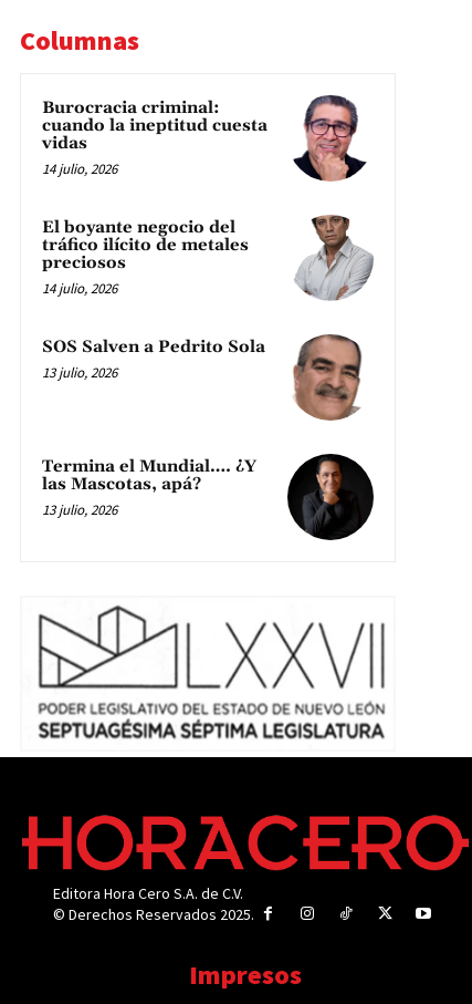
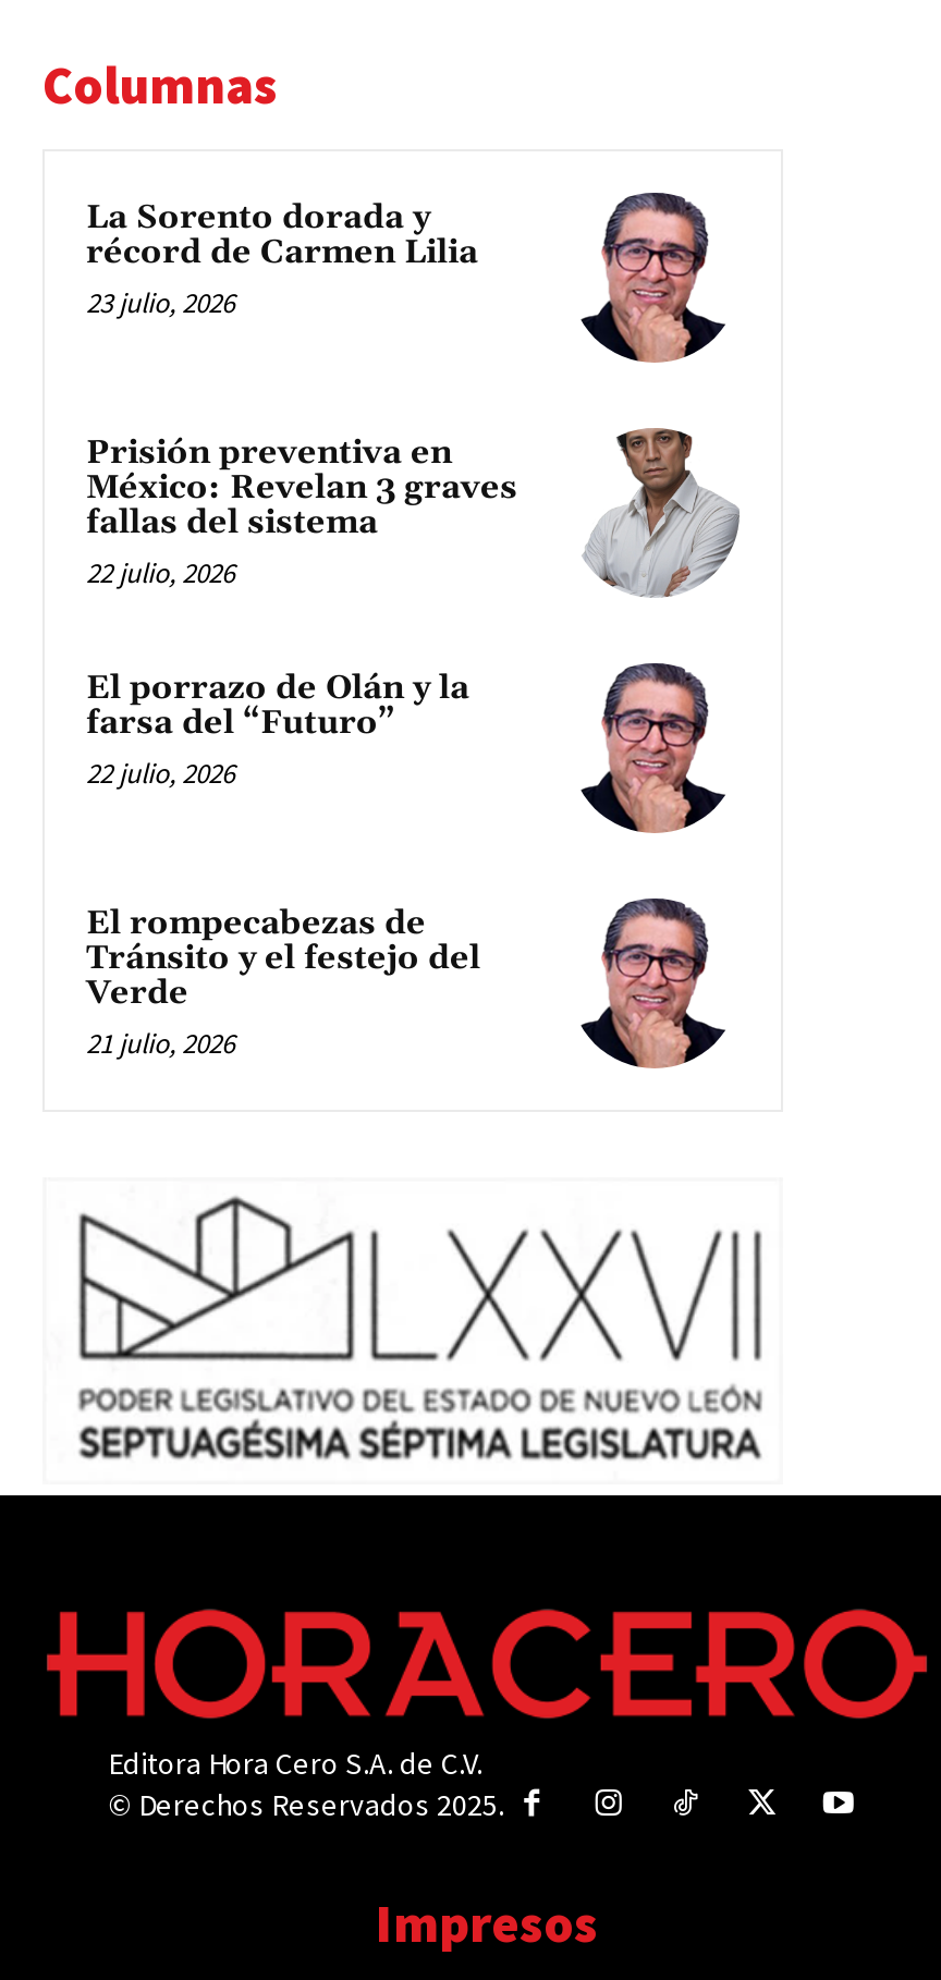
- Burocracia criminal:
- cuando la ineptitud cuesta
- vidas
- 14 julio, 2026
+ La Sorento dorada y
+ récord de Carmen Lilia
+ 23 julio, 2026

- El boyante negocio del
- tráfico ilícito de metales
- preciosos
- 14 julio, 2026
+ Prisión preventiva en
+ México: Revelan 3 graves
+ fallas del sistema
+ 22 julio, 2026

- SOS Salven a Pedrito Sola
- 13 julio, 2026
+ El porrazo de Olán y la
+ farsa del “Futuro”
+ 22 julio, 2026

- [image]
+ [image]

- Termina el Mundial…. ¿Y
- las Mascotas, apá?
- 13 julio, 2026
+ El rompecabezas de
+ Tránsito y el festejo del
+ Verde
+ 21 julio, 2026

- [image]
+ [image]
